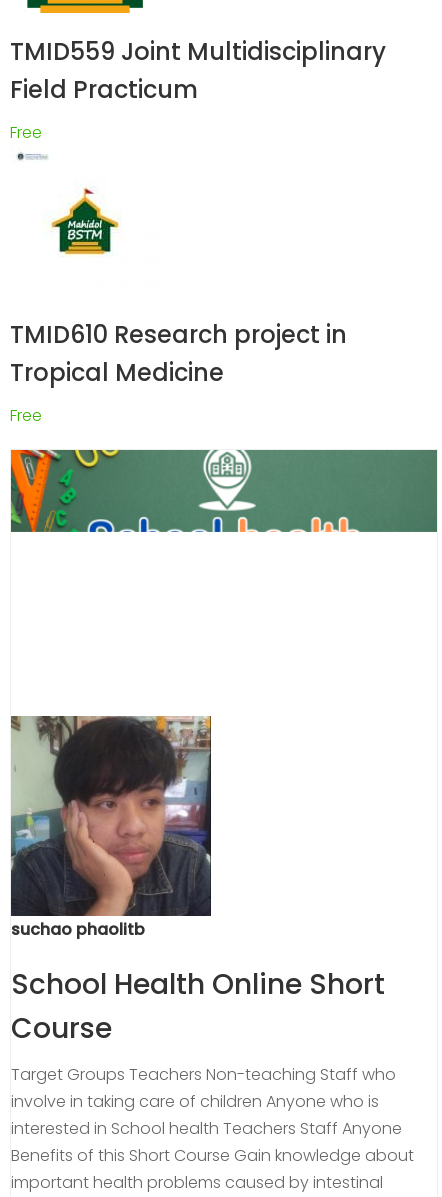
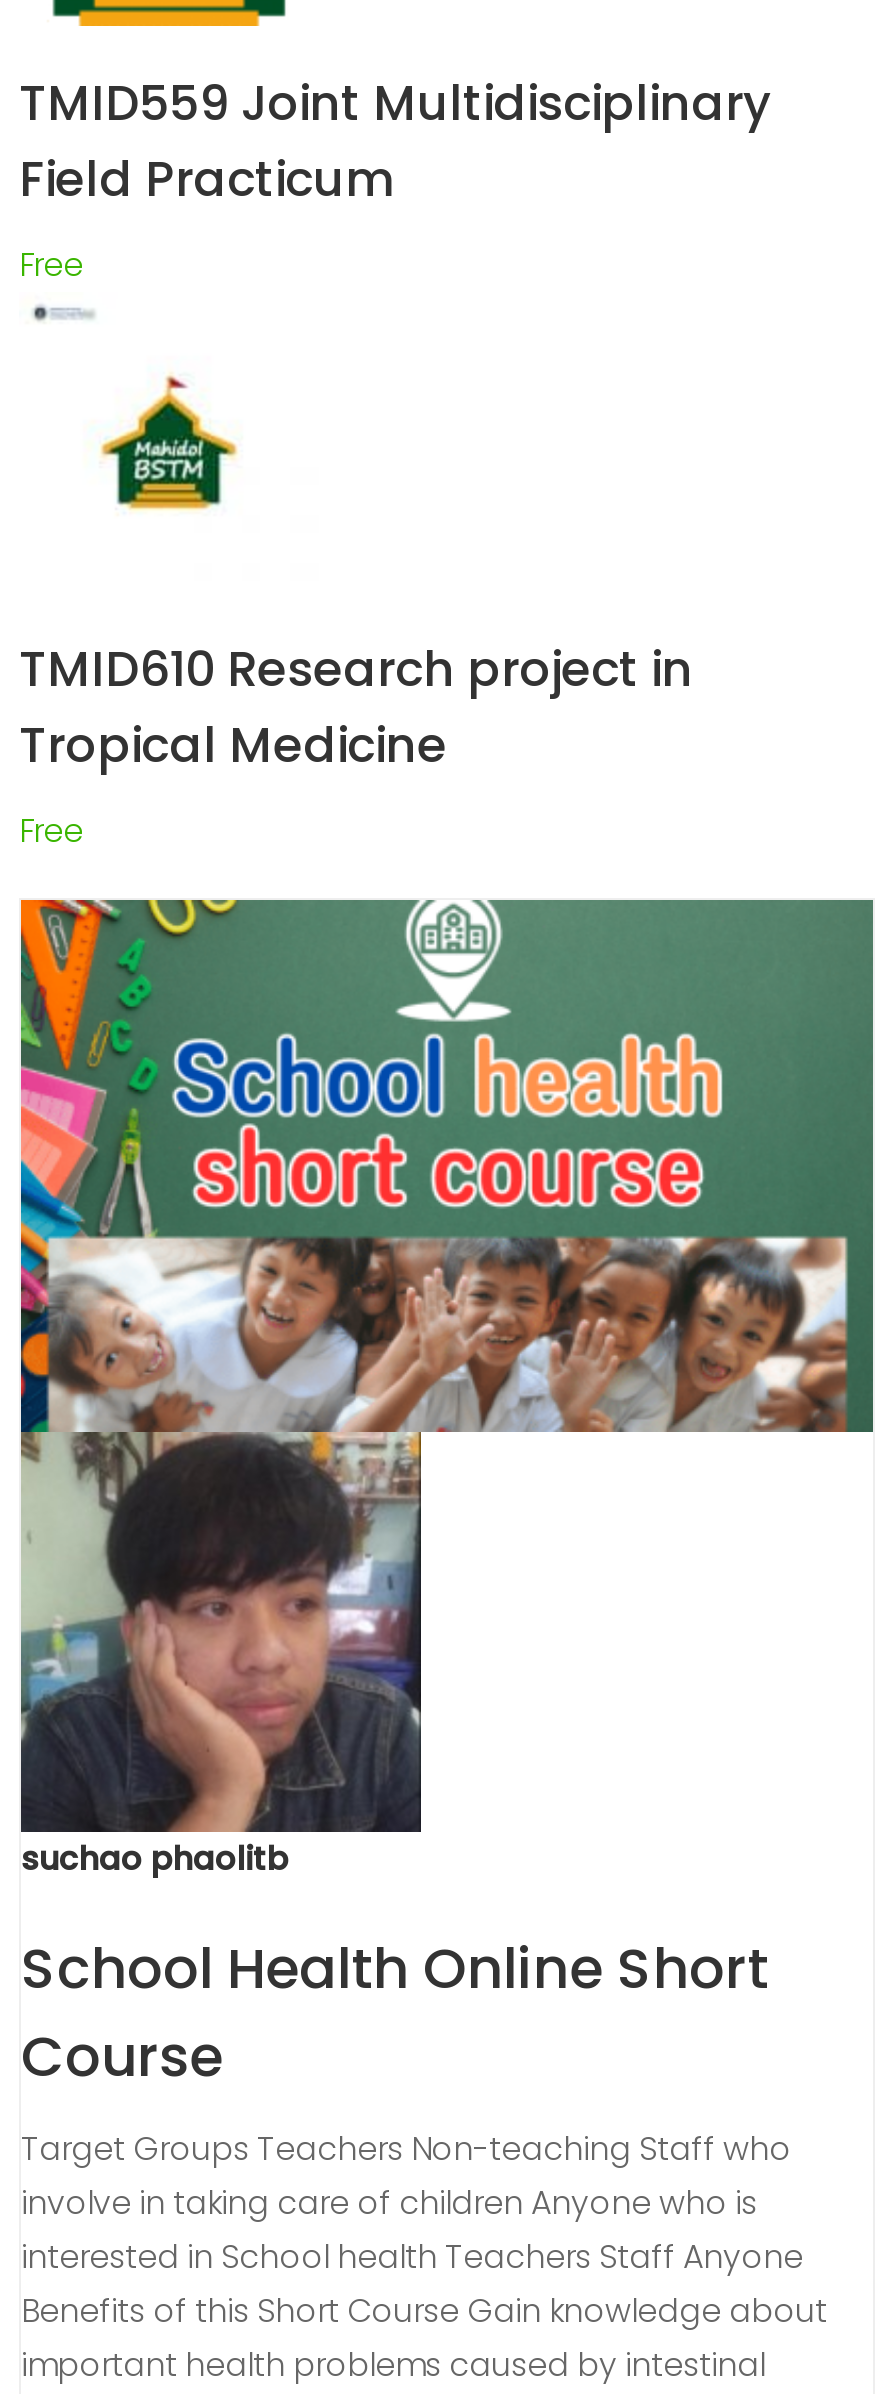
+ [image]
